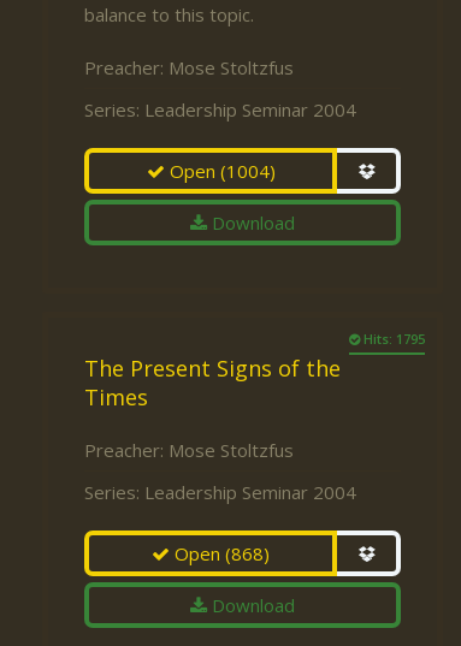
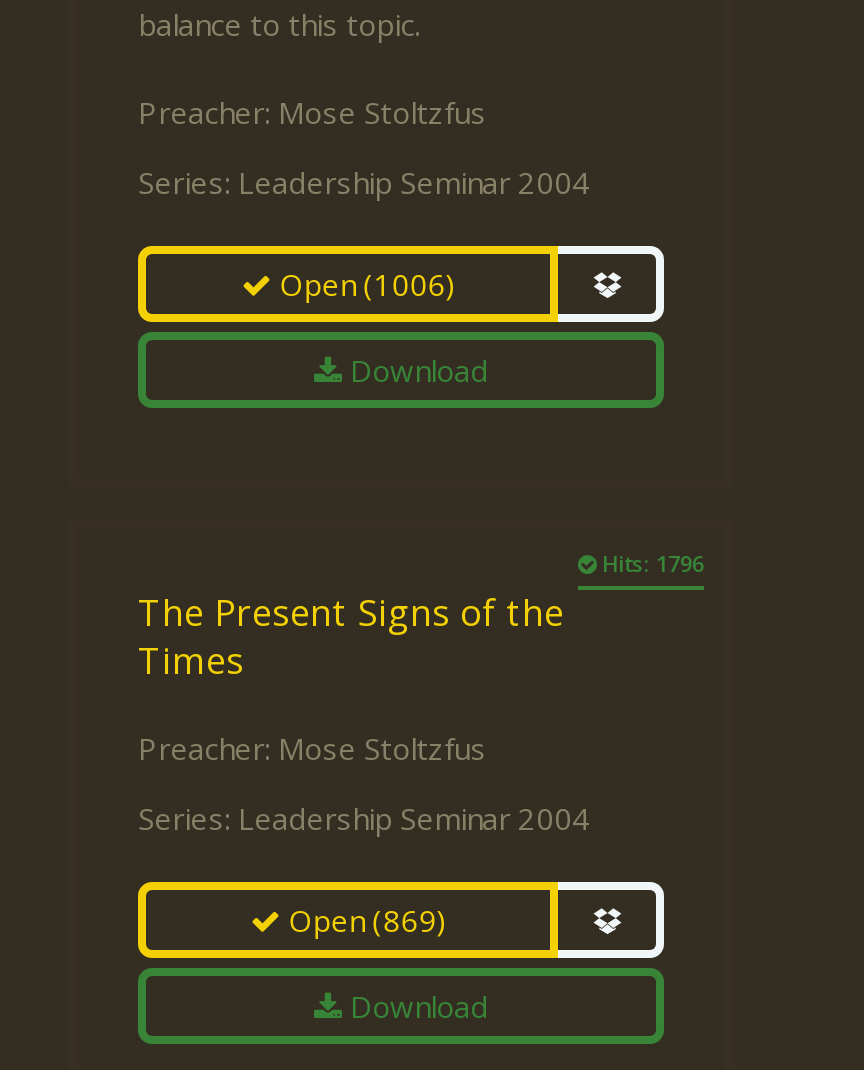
- Open (1004)
+ Open (1006)

- Hits: 1795
+ Hits: 1796

- Open (868)
+ Open (869)
